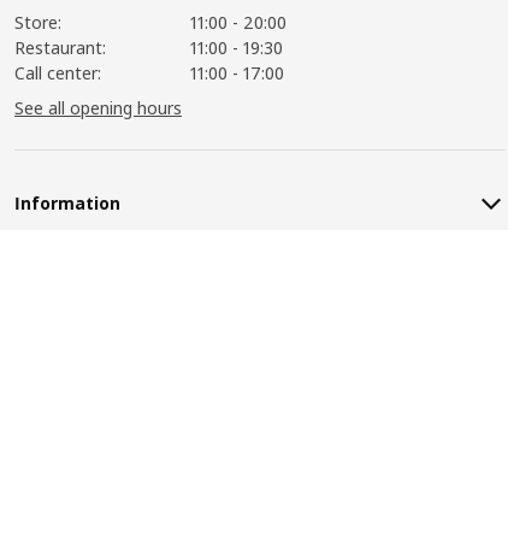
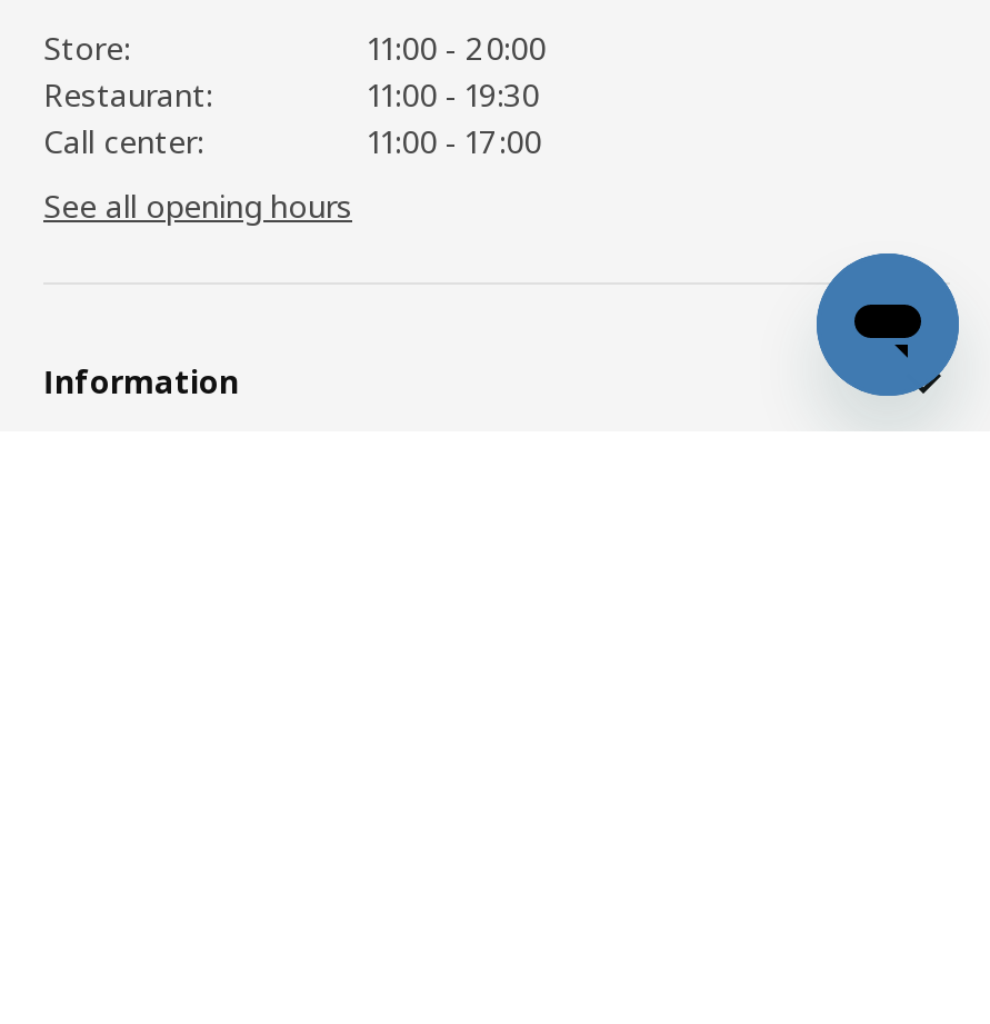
+ [image]
